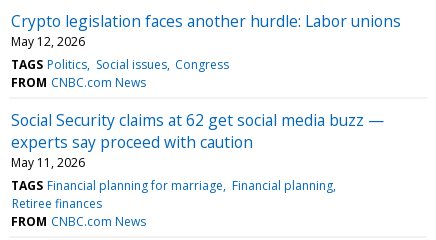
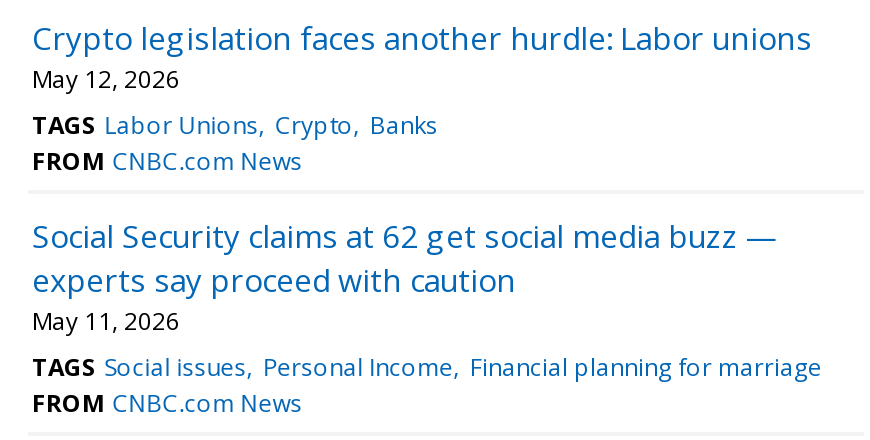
- TAGS Politics Social issues Congress
+ TAGS Labor Unions Crypto Banks

- TAGS Financial planning for marriage Financial planning
- Retiree finances
+ TAGS Social issues Personal Income Financial planning for marriage
